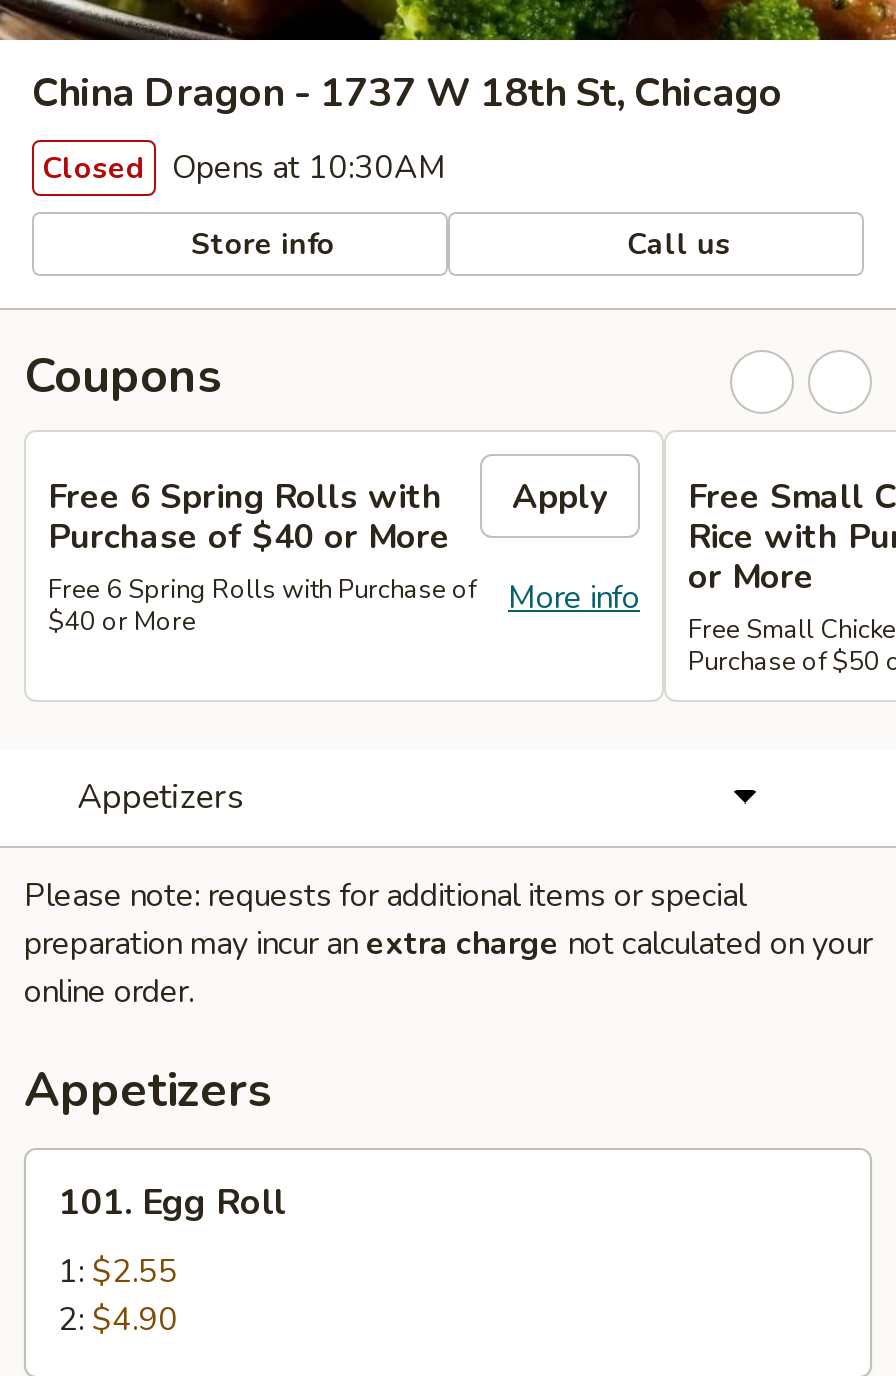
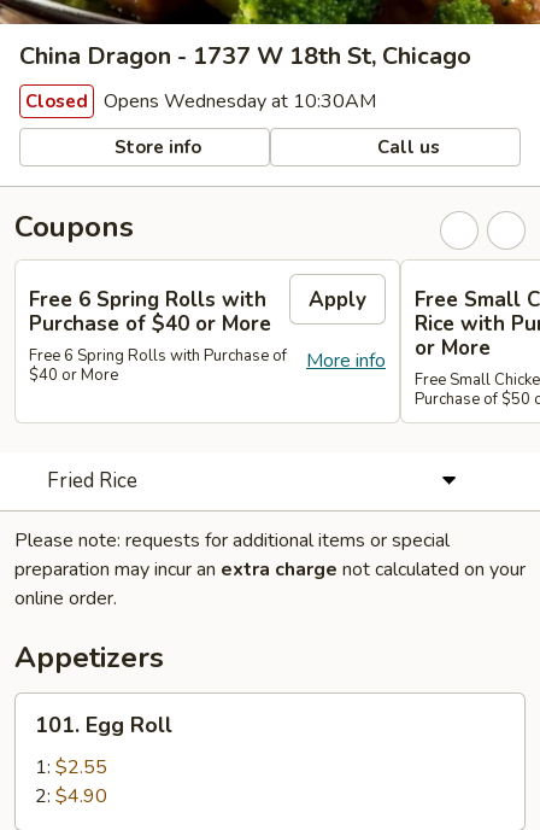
- Closed Opens at 10:30AM
+ Closed Opens Wednesday at 10:30AM

- Appetizers
+ Fried Rice
